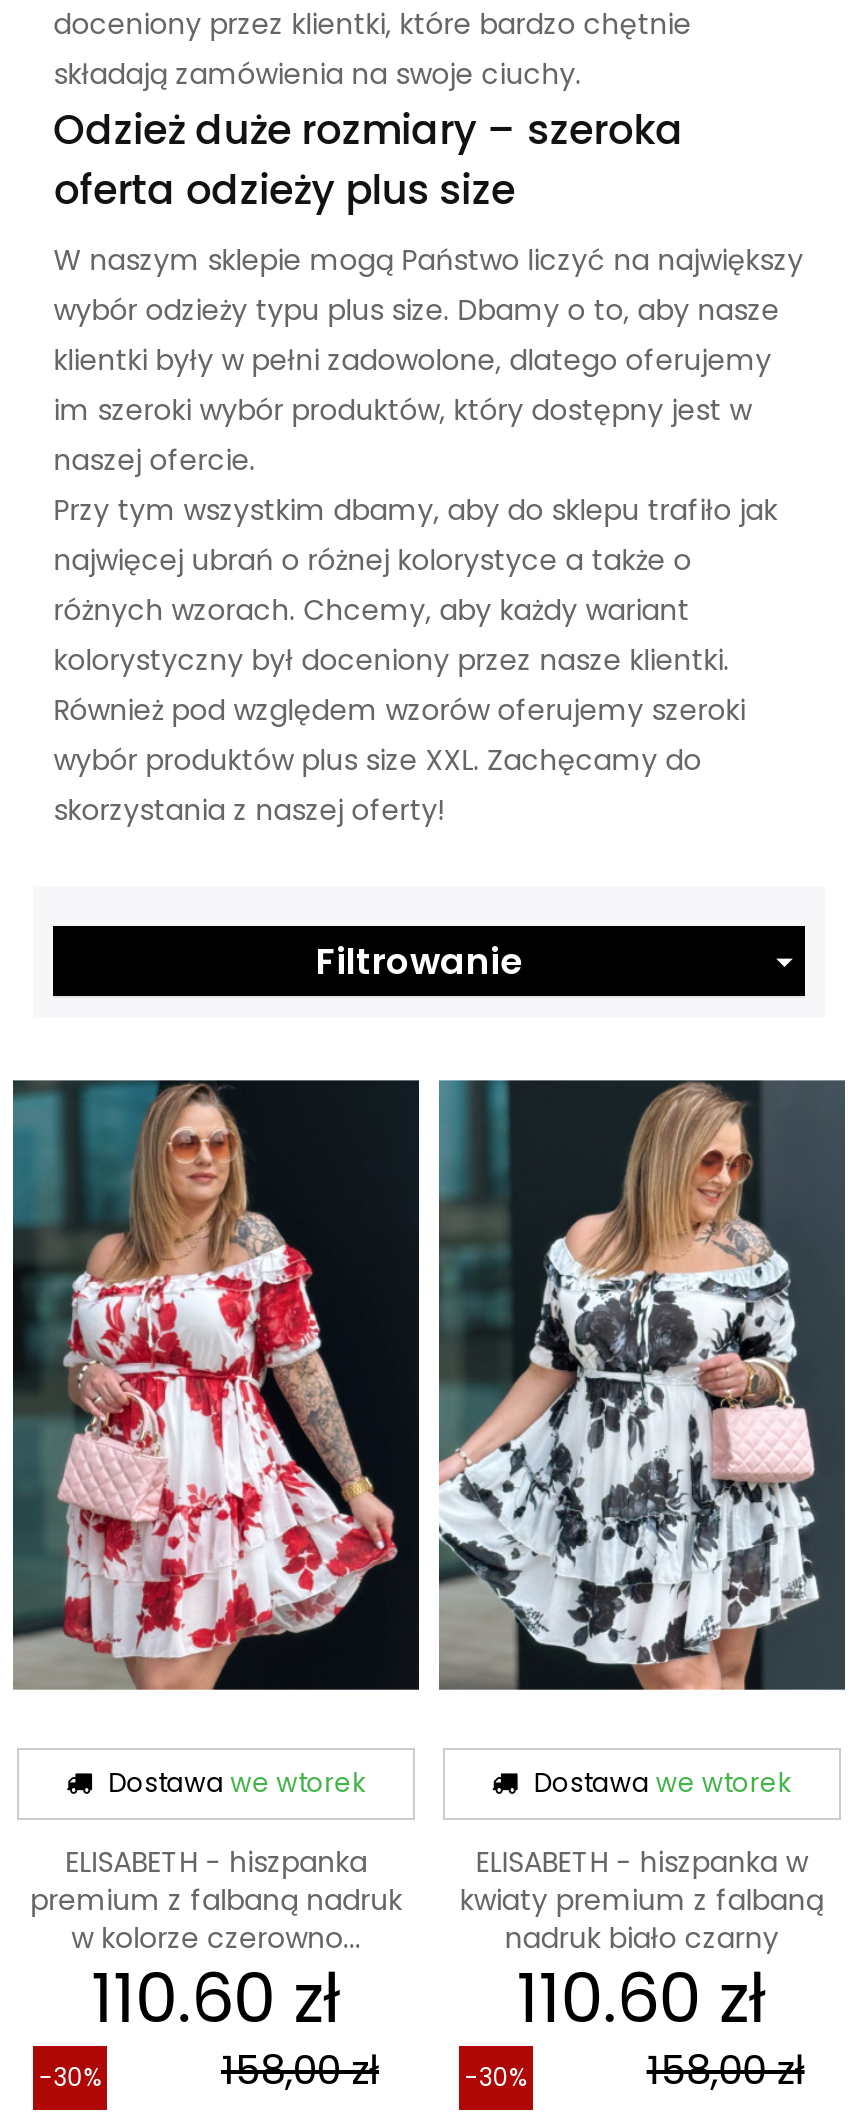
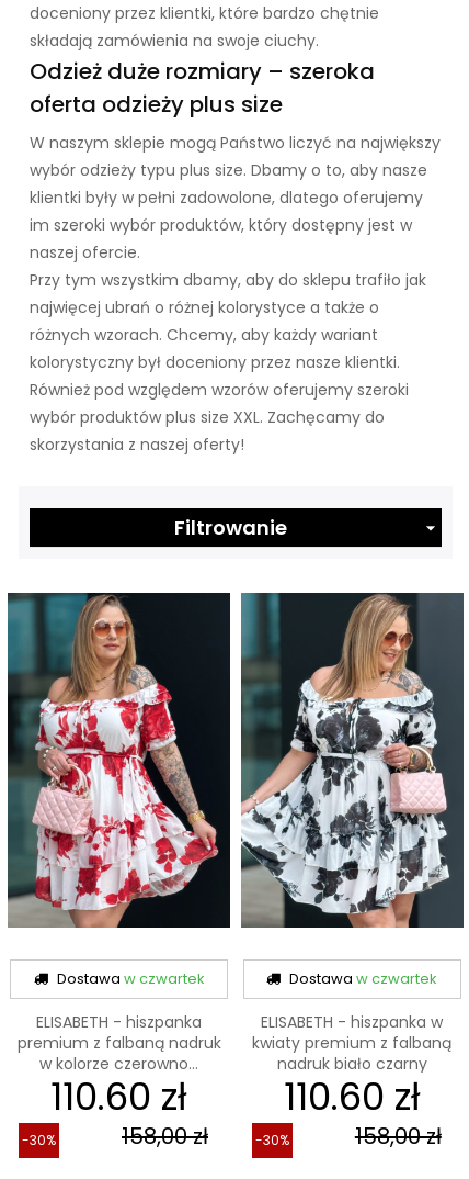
- Dostawa we wtorek
+ Dostawa w czwartek

- Dostawa we wtorek
+ Dostawa w czwartek
